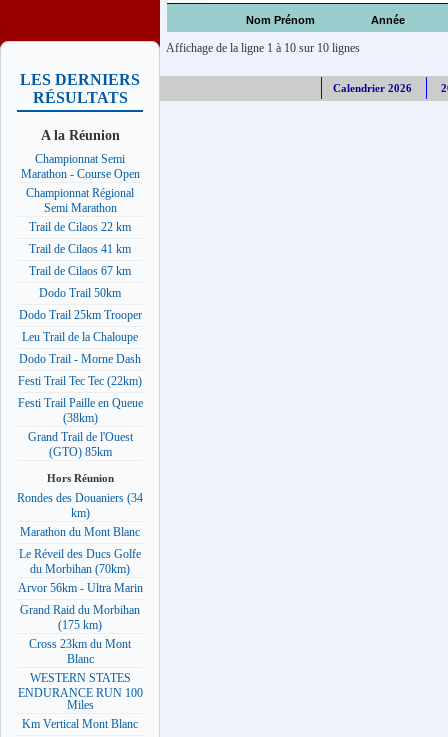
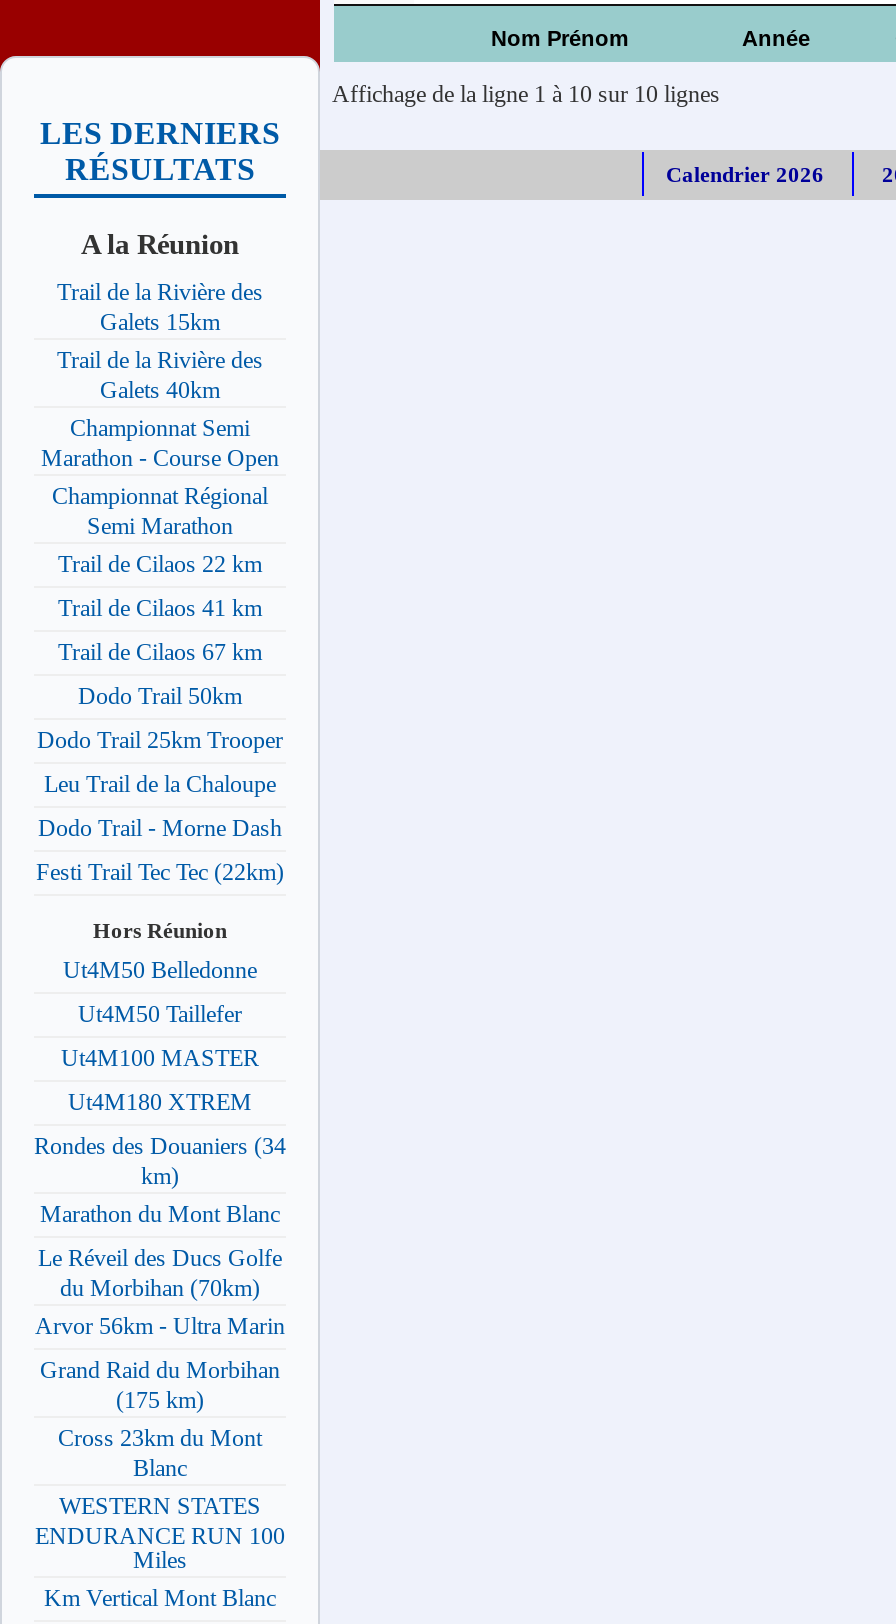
+ Trail de la Rivière des
+ Galets 15km
+ Trail de la Rivière des
+ Galets 40km

- Festi Trail Paille en Queue
- (38km)
- Grand Trail de l'Ouest
- (GTO) 85km

+ Ut4M50 Belledonne
+ Ut4M50 Taillefer
+ Ut4M100 MASTER
+ Ut4M180 XTREM
